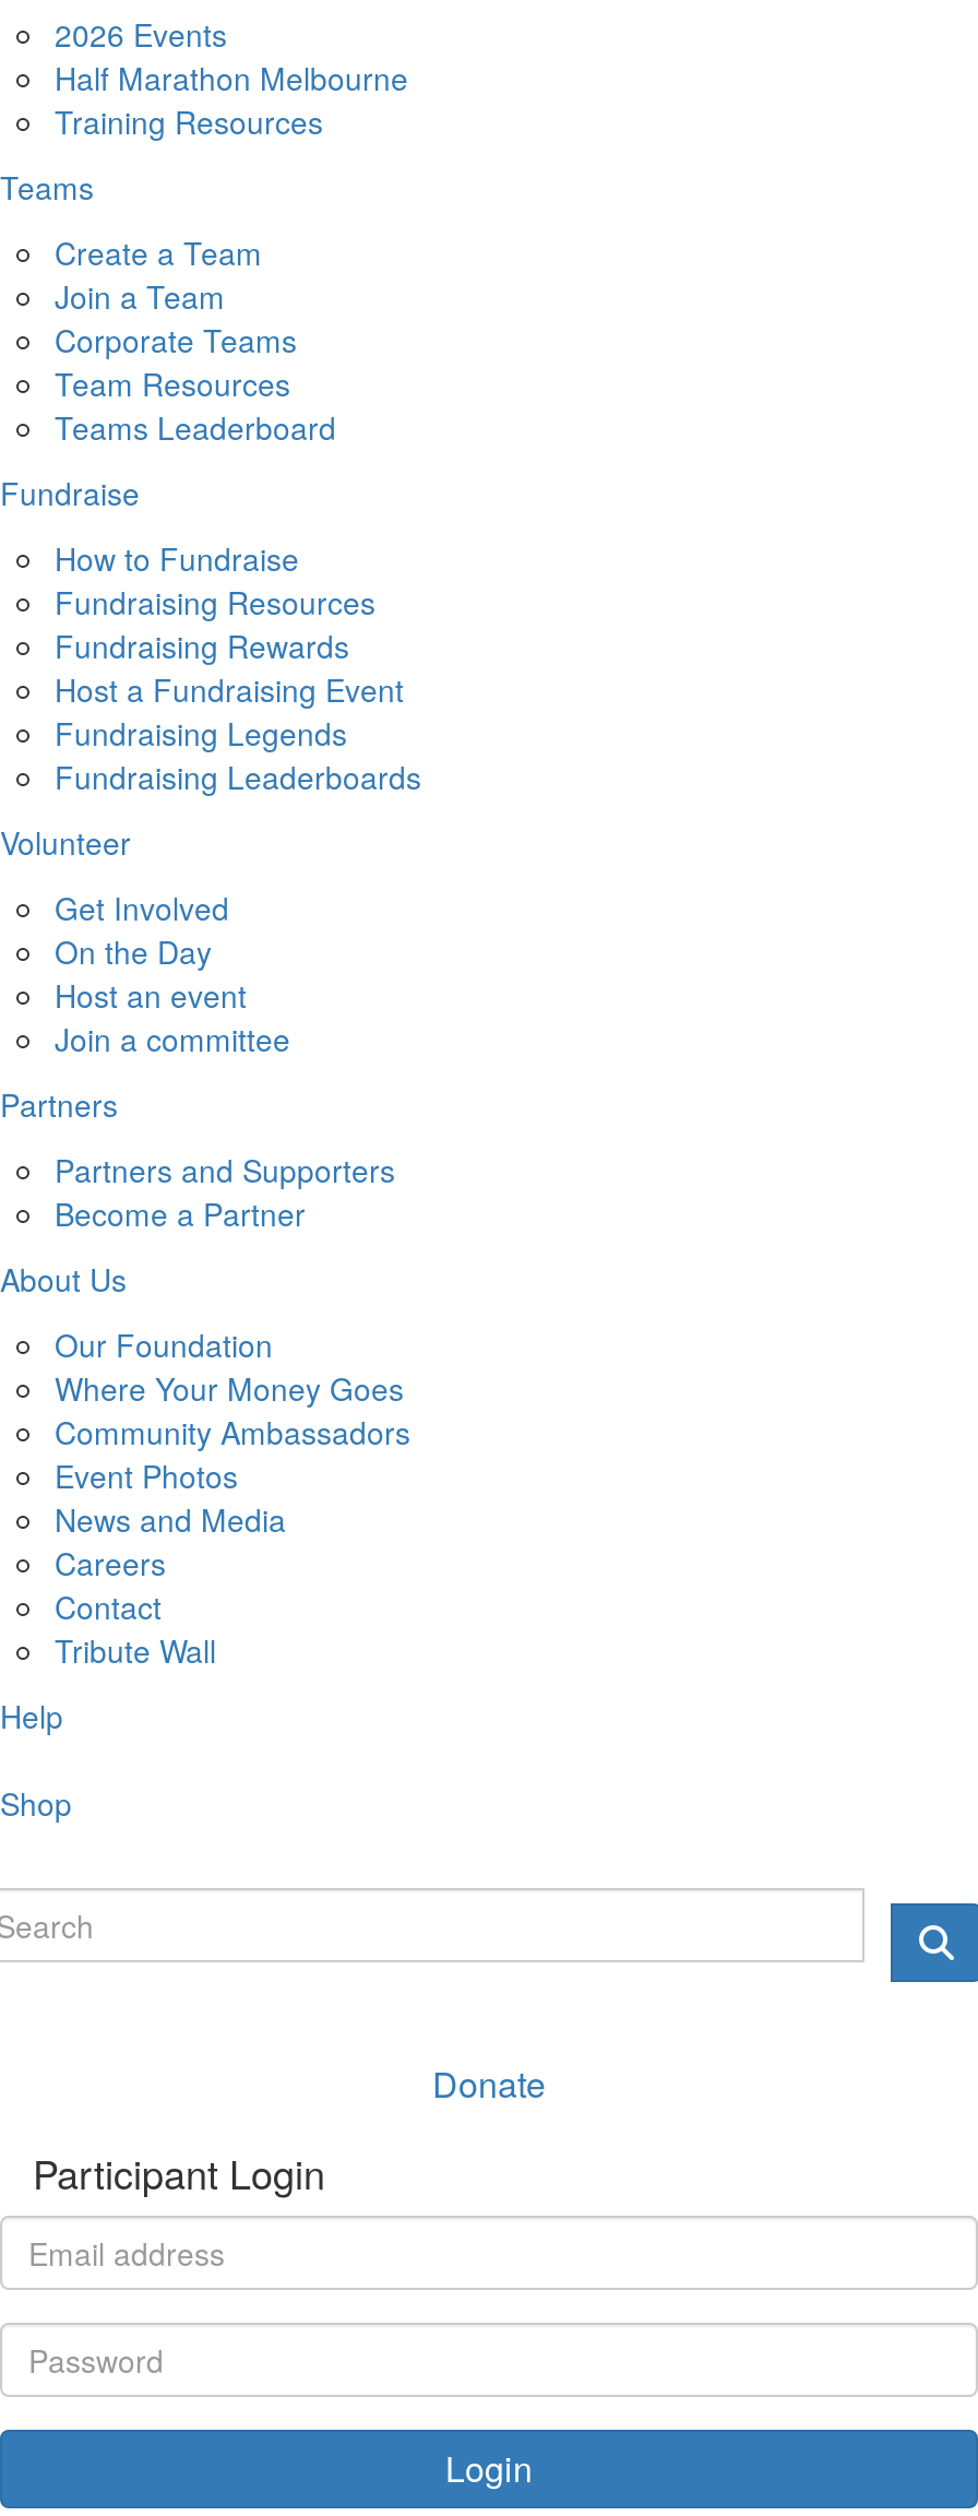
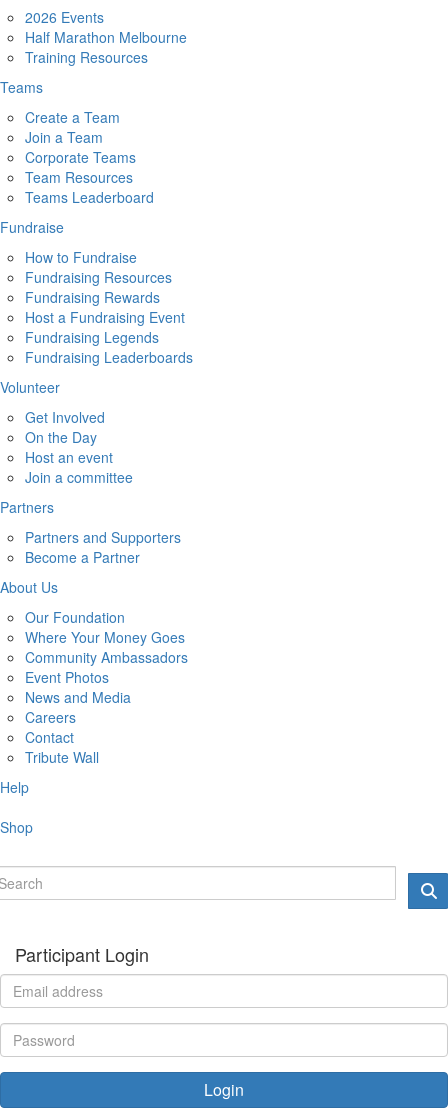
- Donate
